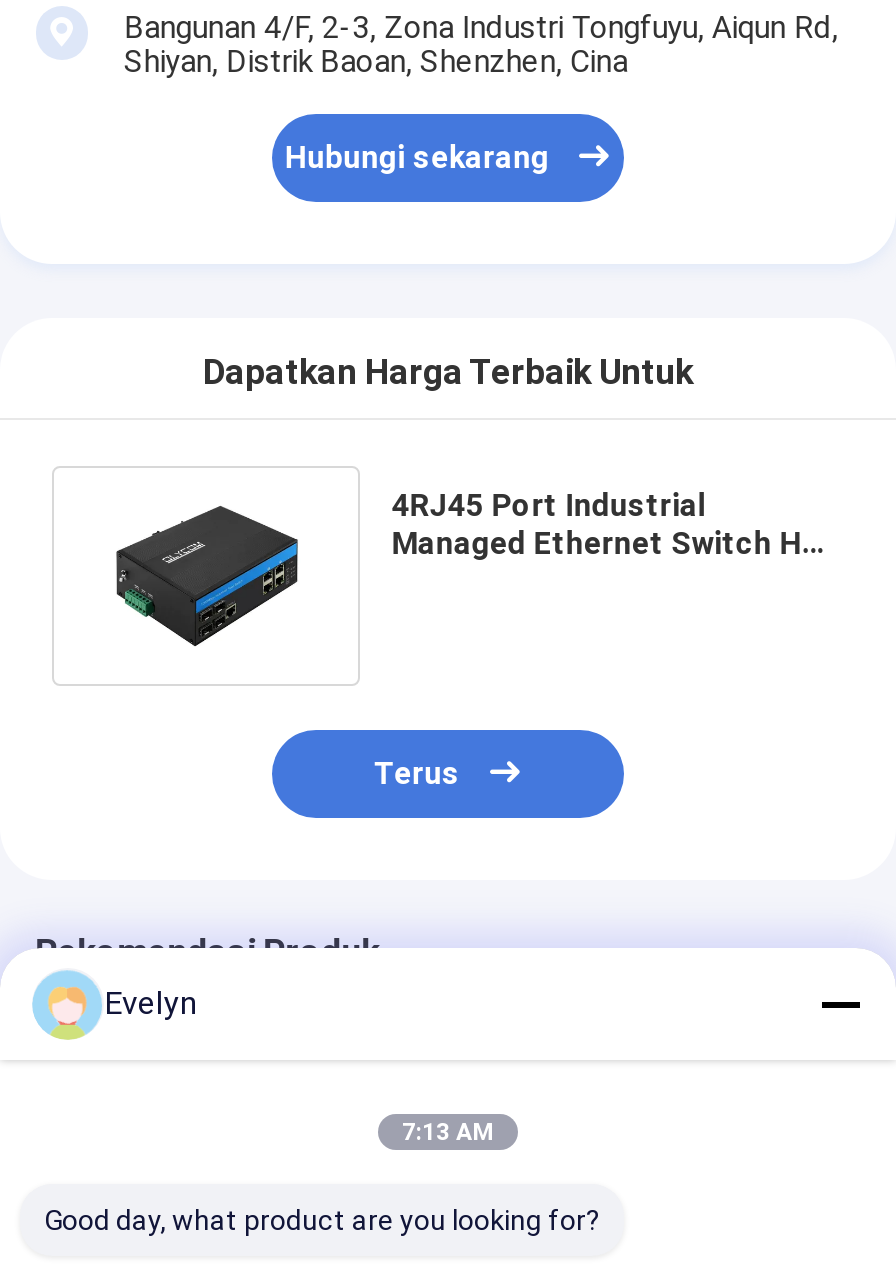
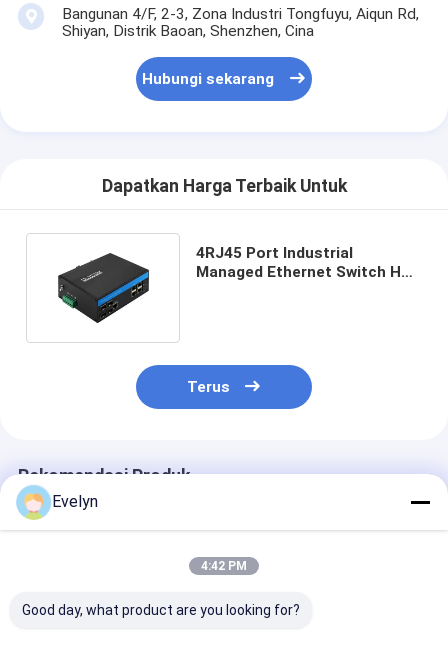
- 7:13 AM
+ 4:42 PM
